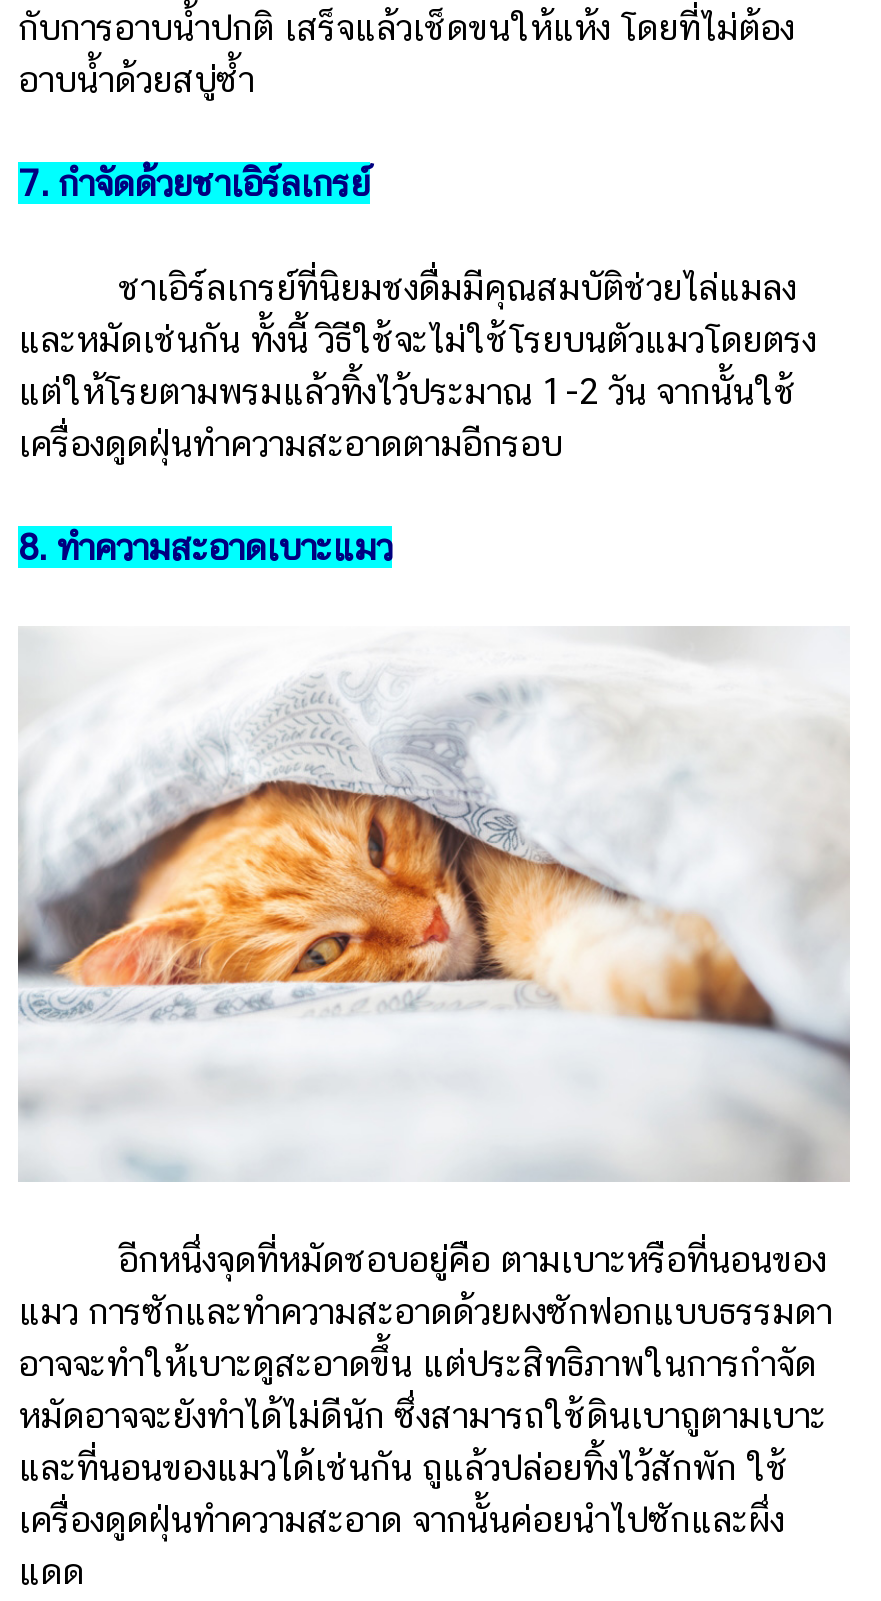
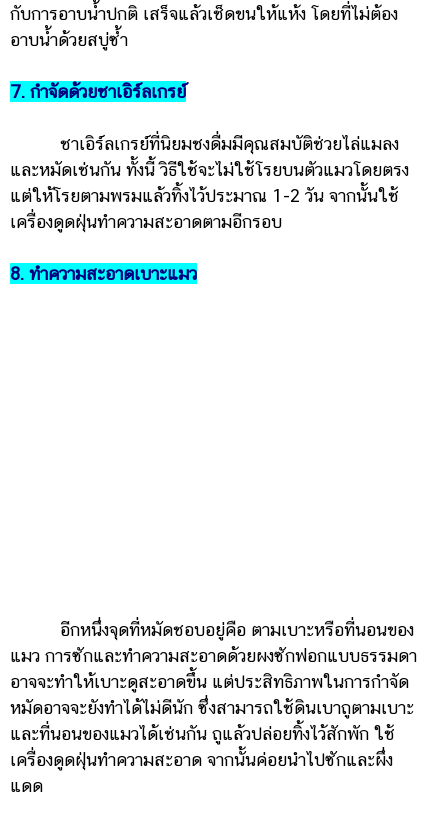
- [image]
